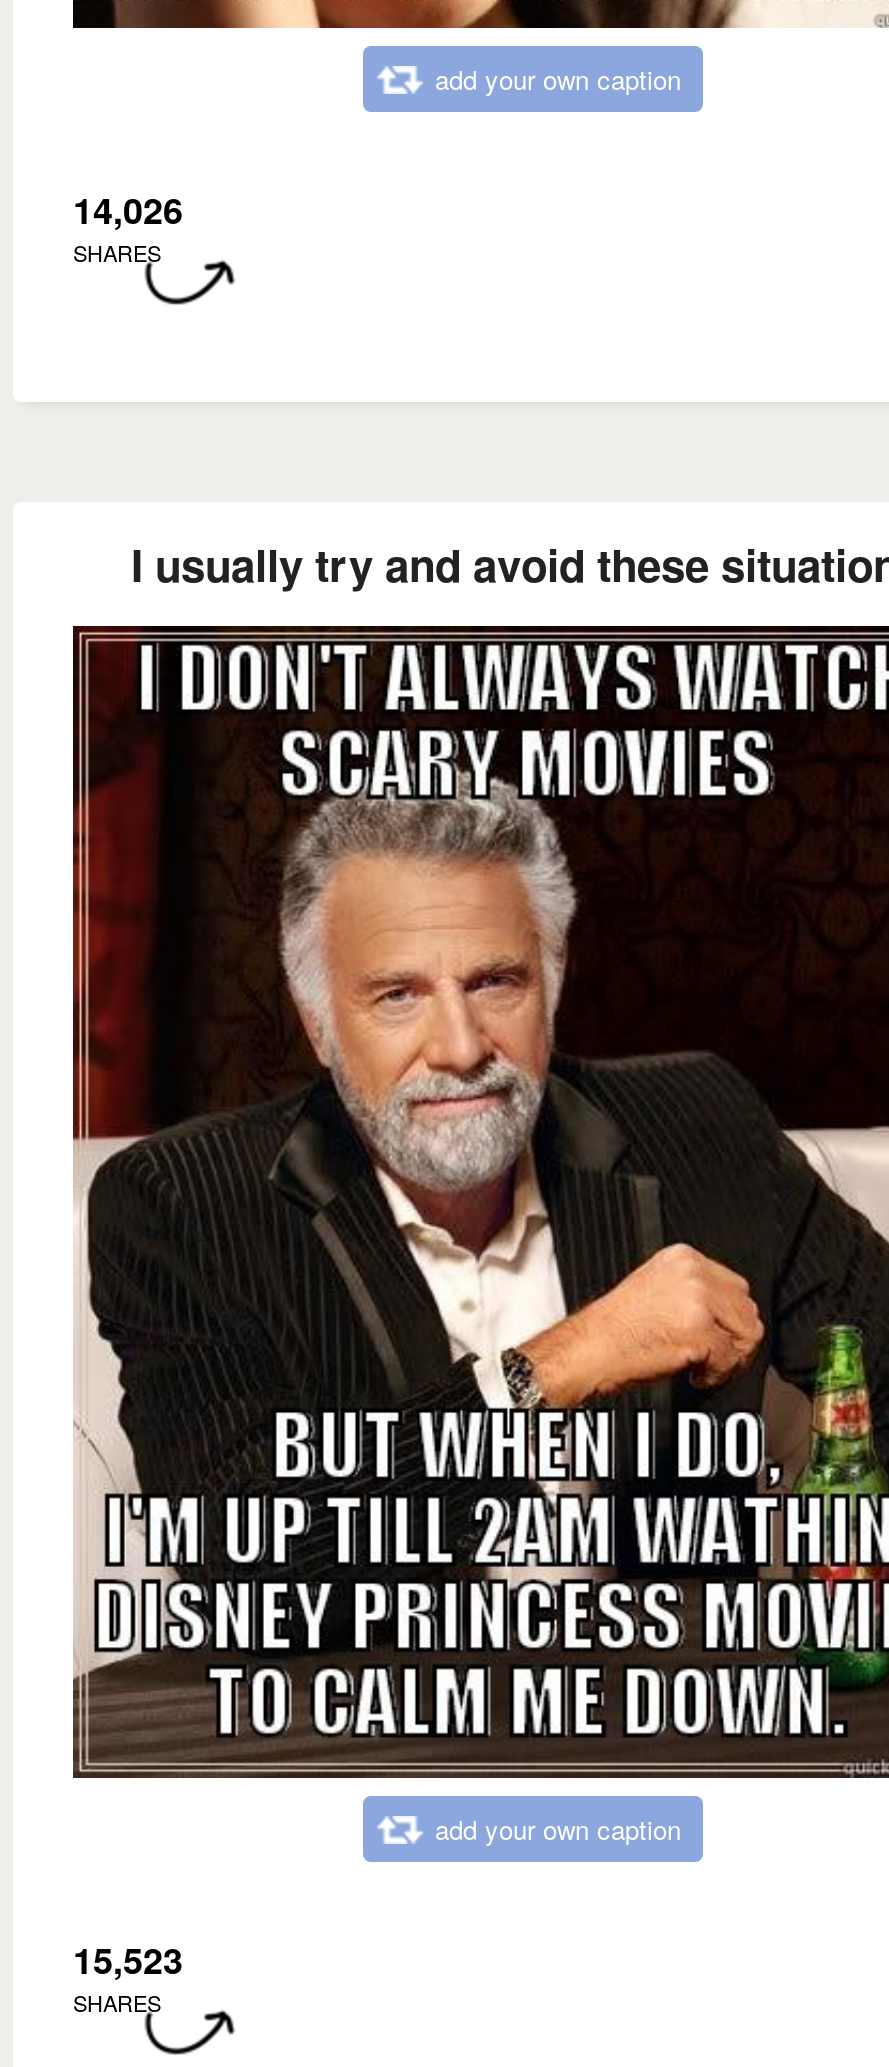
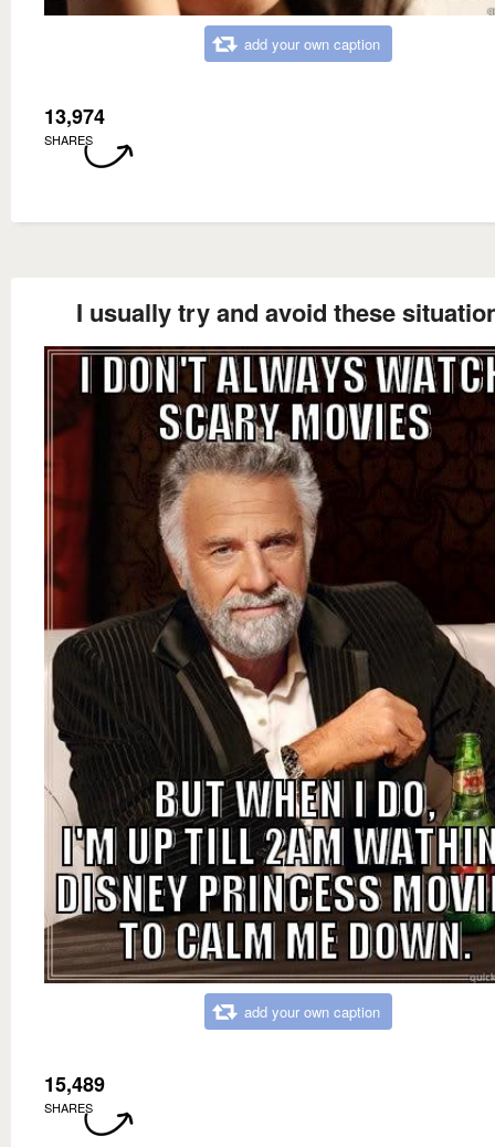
- 14,026
+ 13,974

- 15,523
+ 15,489
